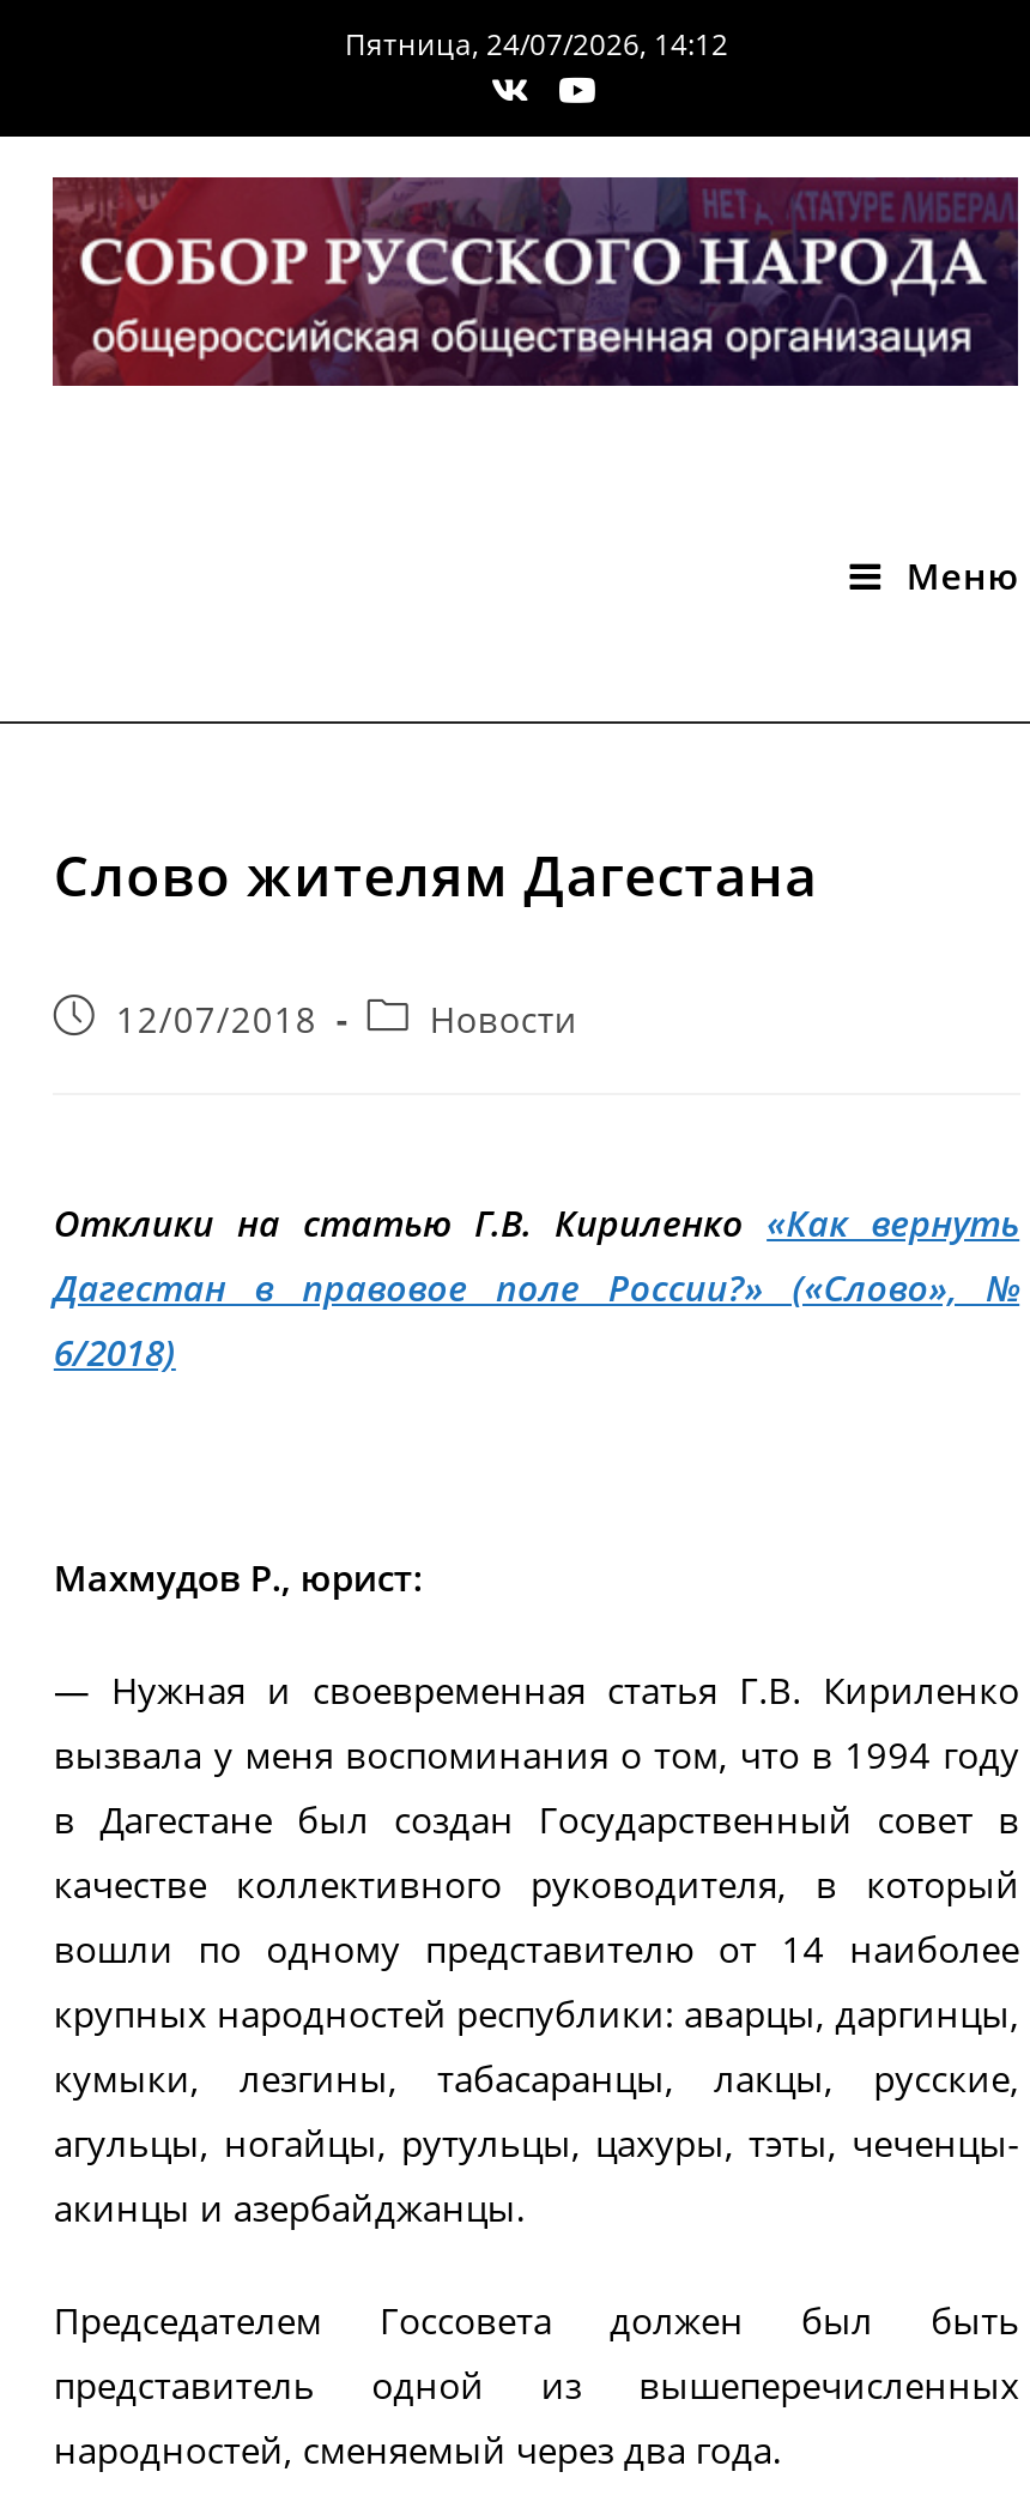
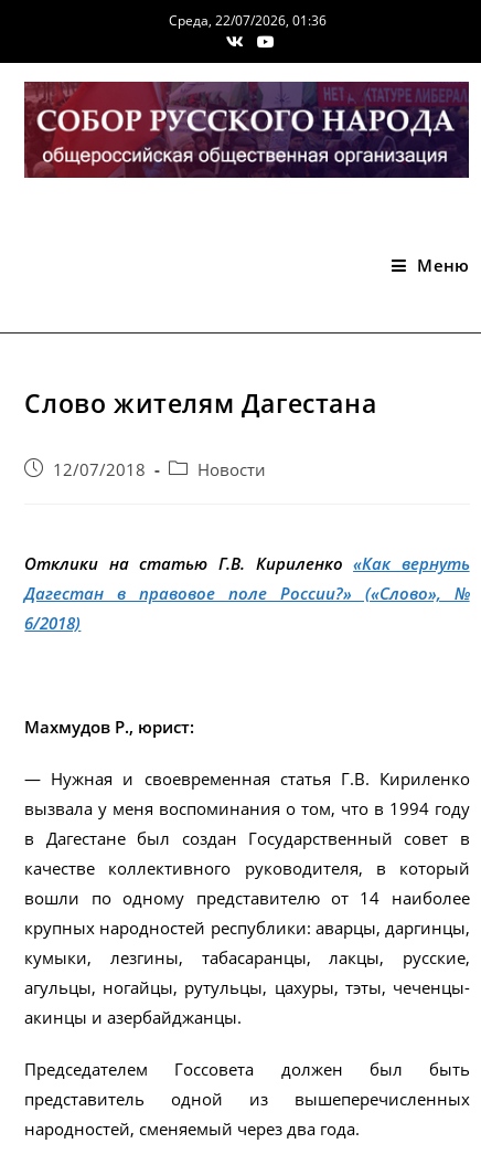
- Пятница, 24/07/2026, 14:12
+ Среда, 22/07/2026, 01:36
